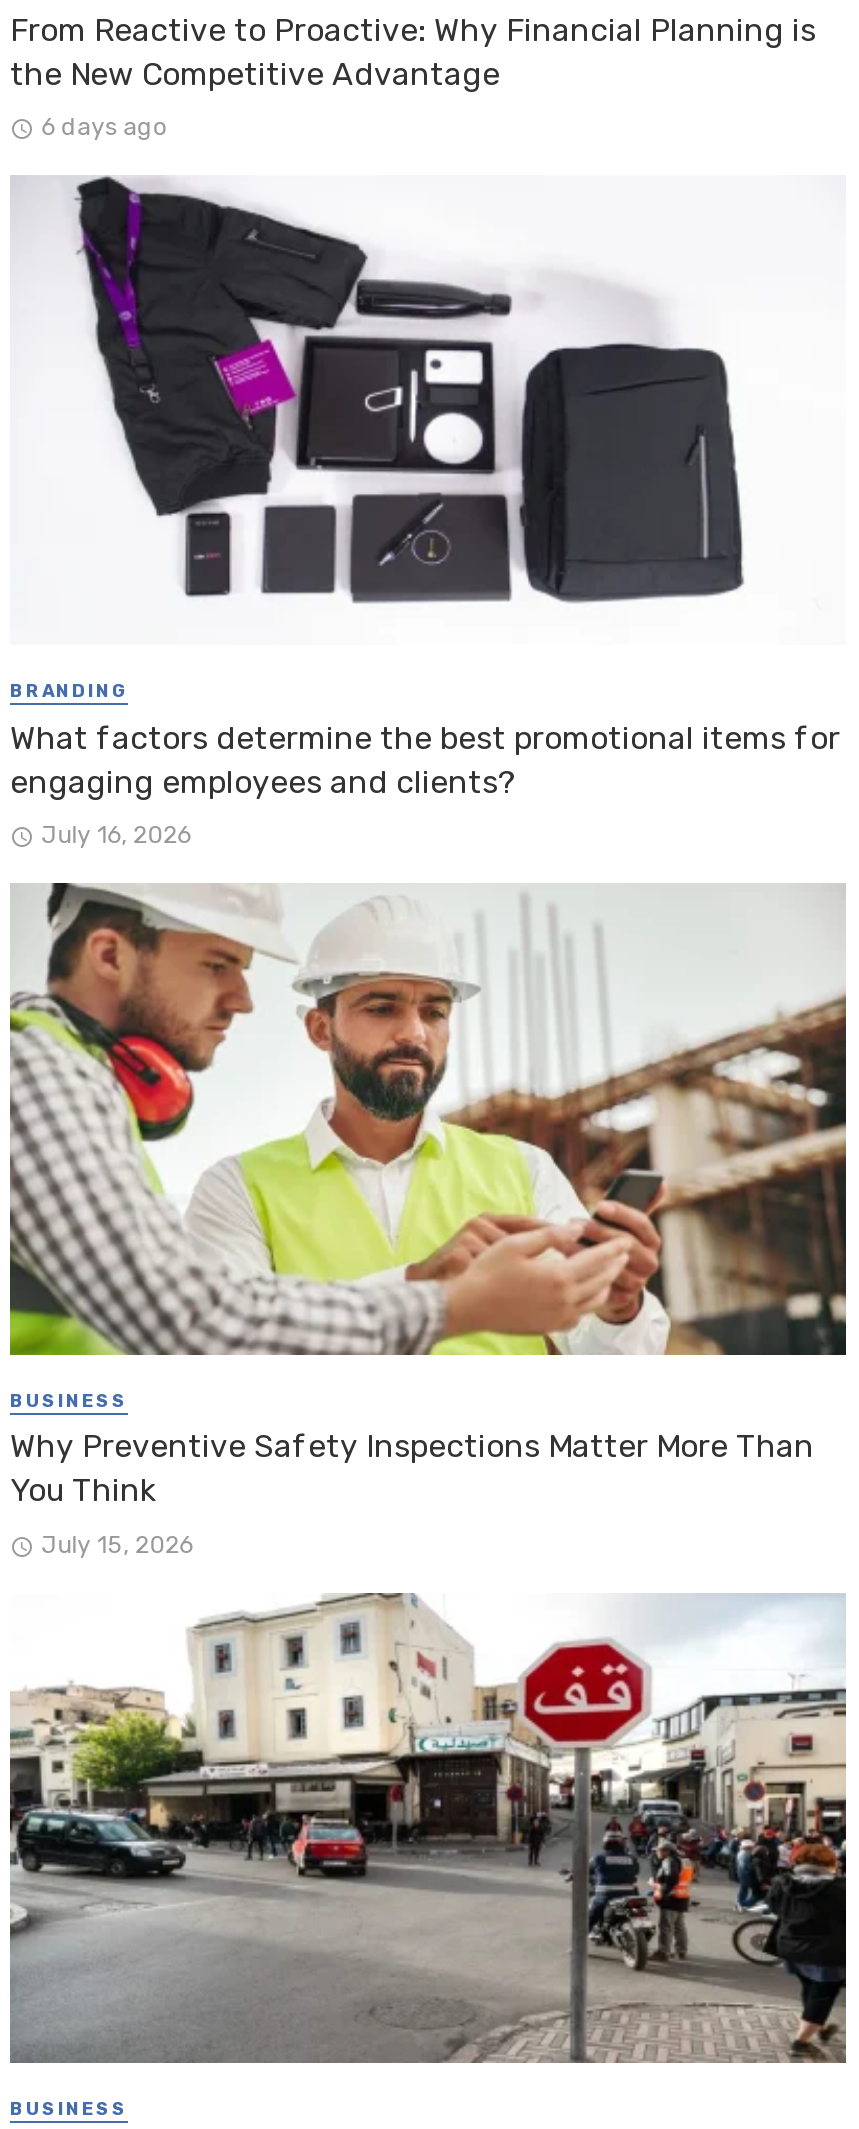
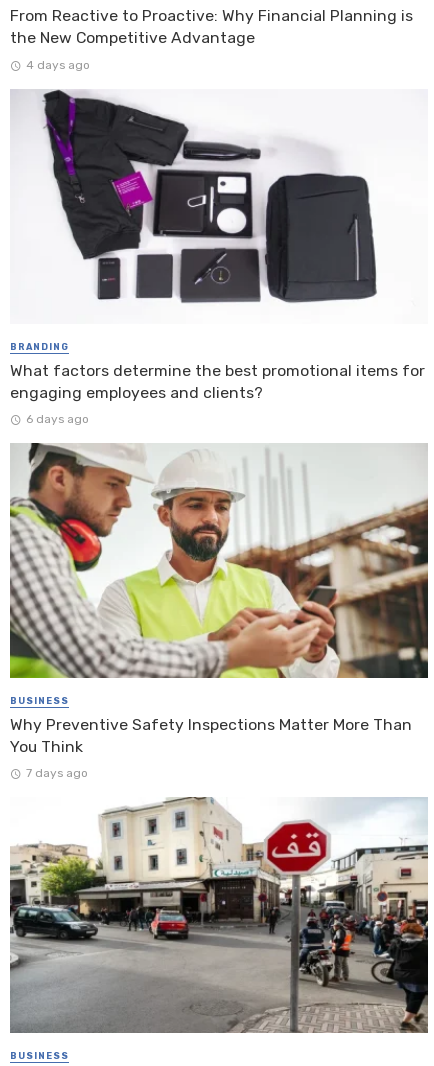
- 6 days ago
+ 4 days ago

- July 16, 2026
+ 6 days ago

- July 15, 2026
+ 7 days ago
